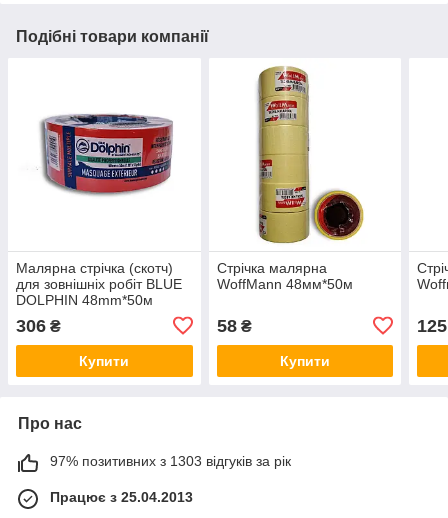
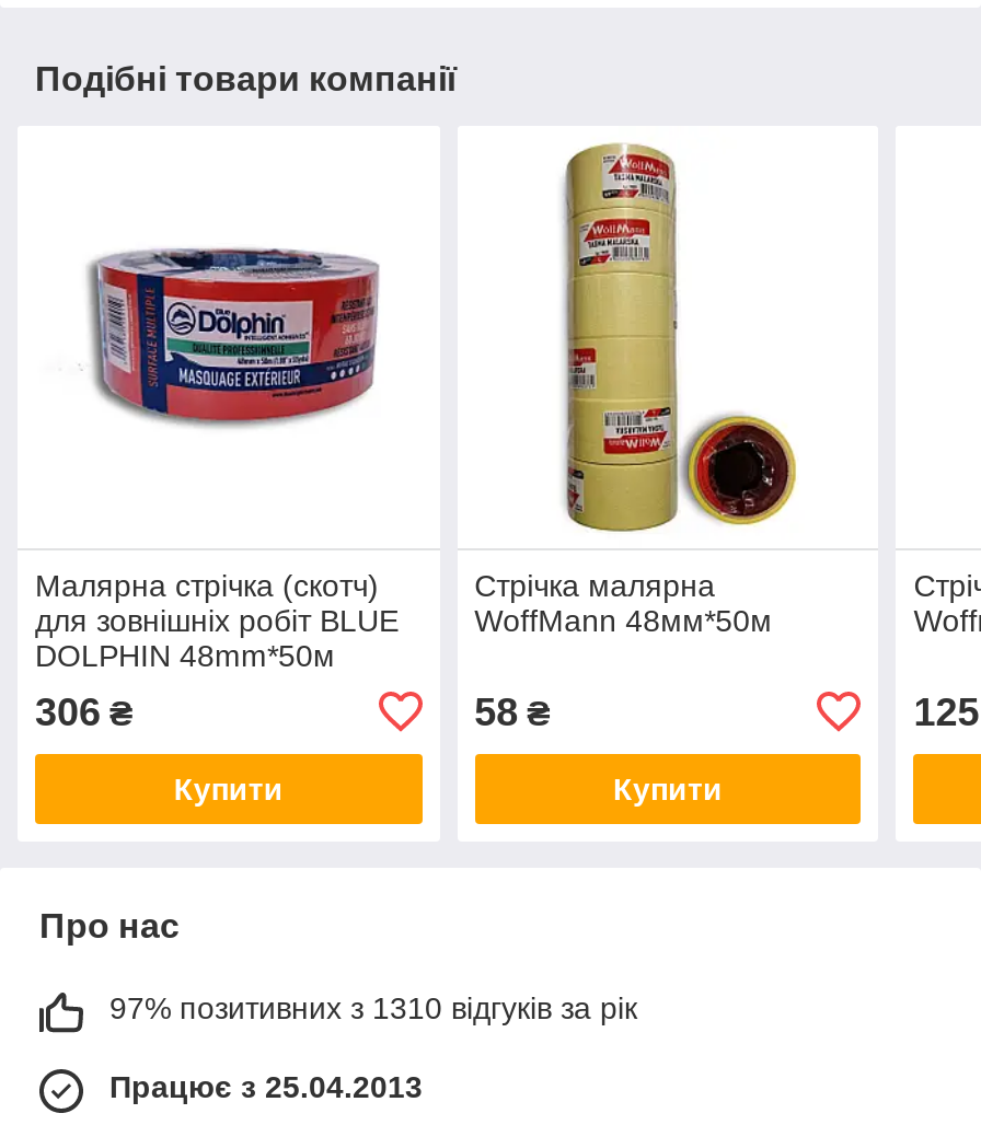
- 97% позитивних з 1303 відгуків за рік
+ 97% позитивних з 1310 відгуків за рік
